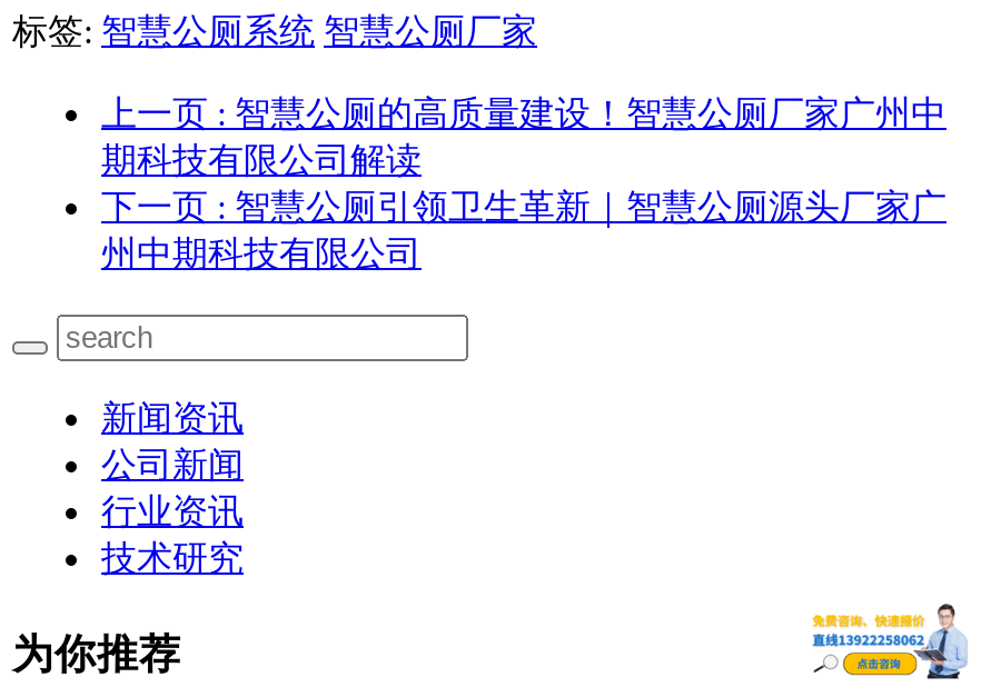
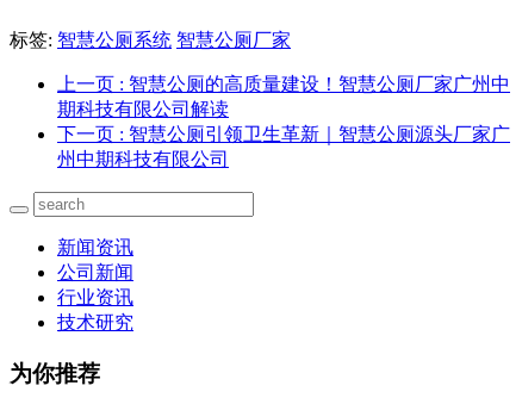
- [image]
